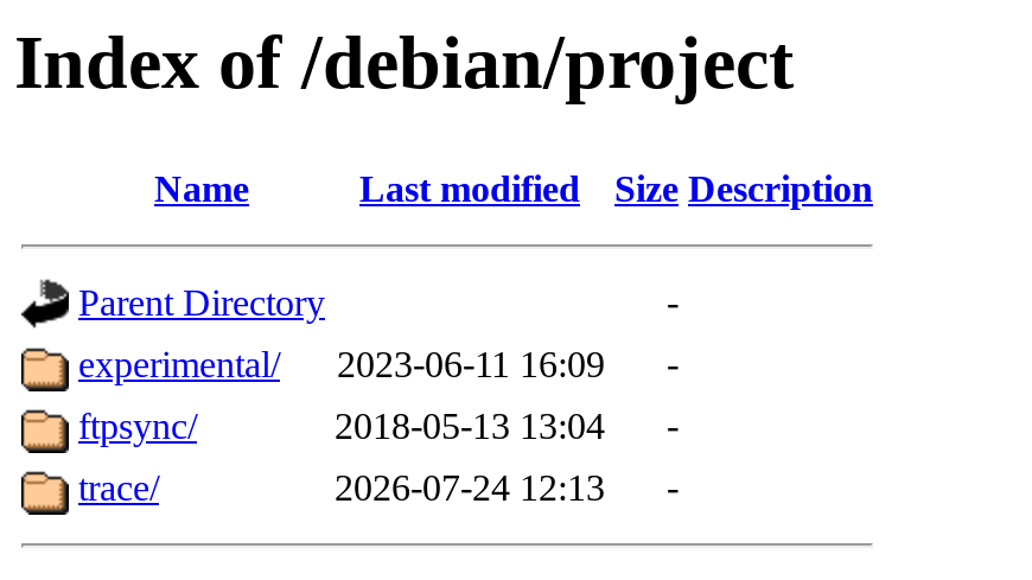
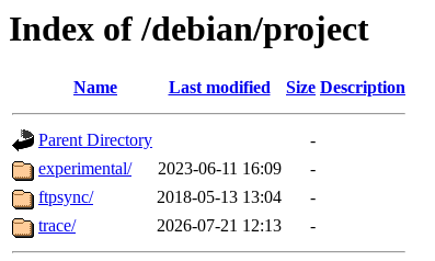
- 2026-07-24 12:13
+ 2026-07-21 12:13
